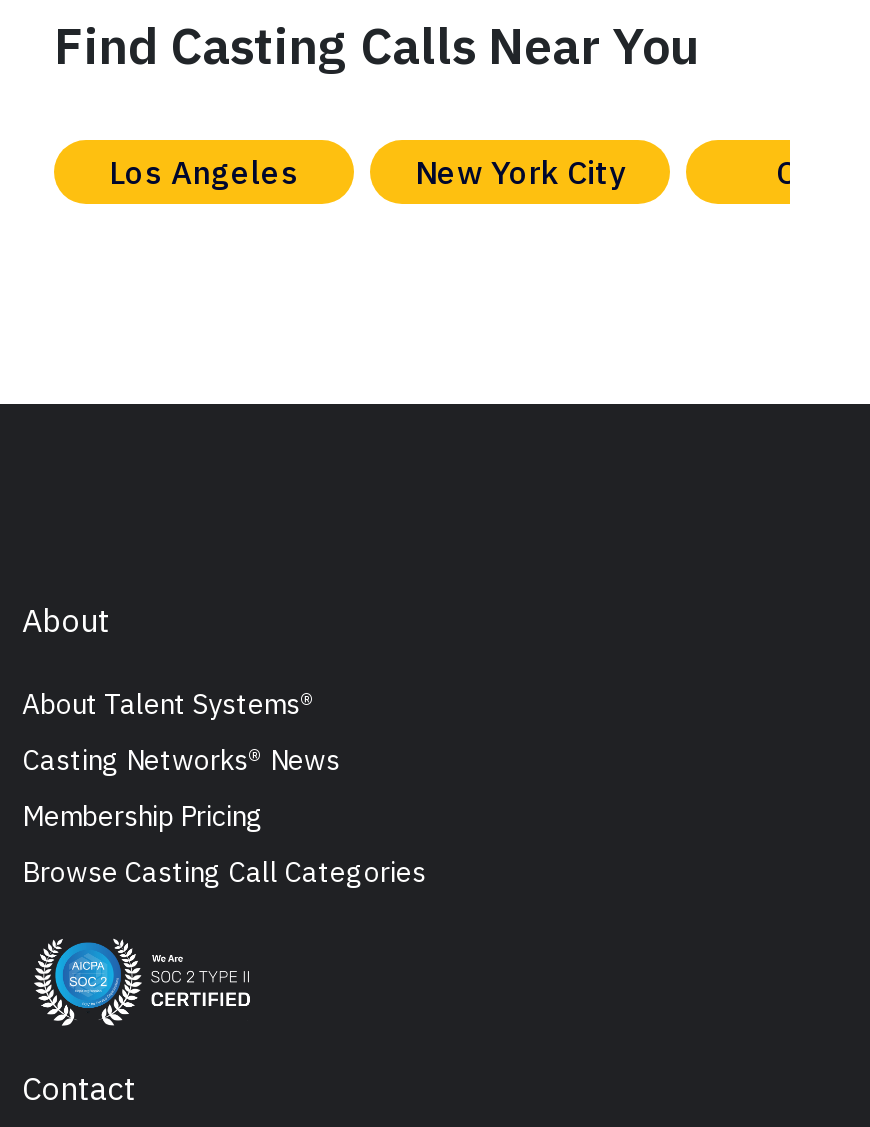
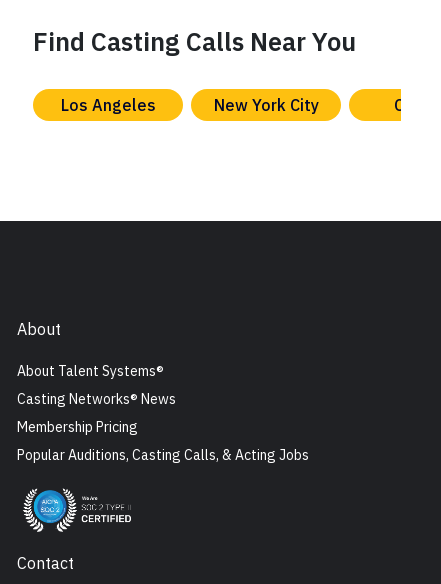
- Browse Casting Call Categories
+ Popular Auditions, Casting Calls, & Acting Jobs
